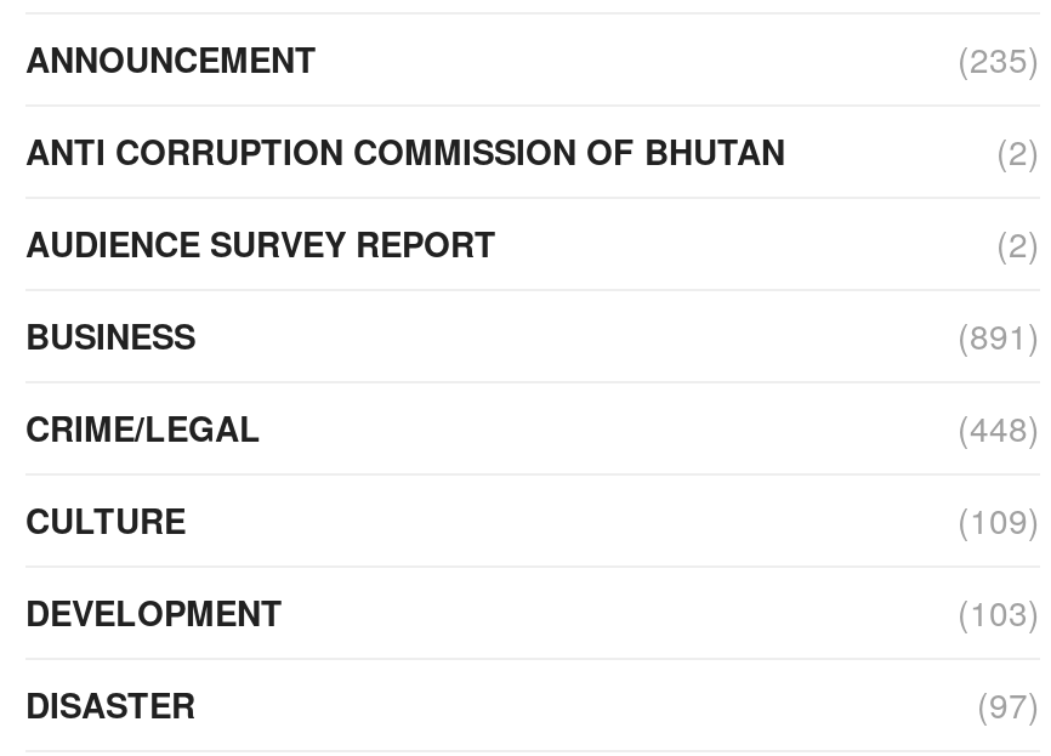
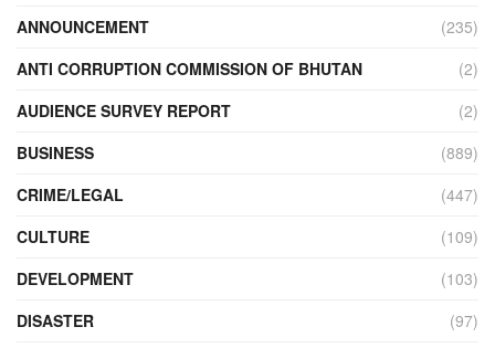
- (891)
+ (889)

- (448)
+ (447)
